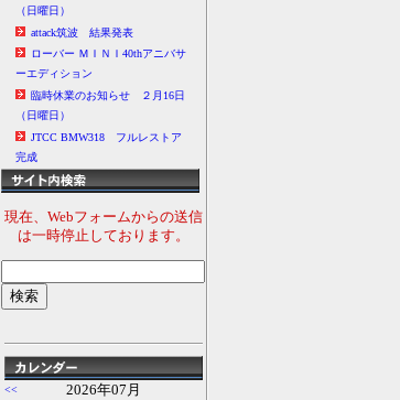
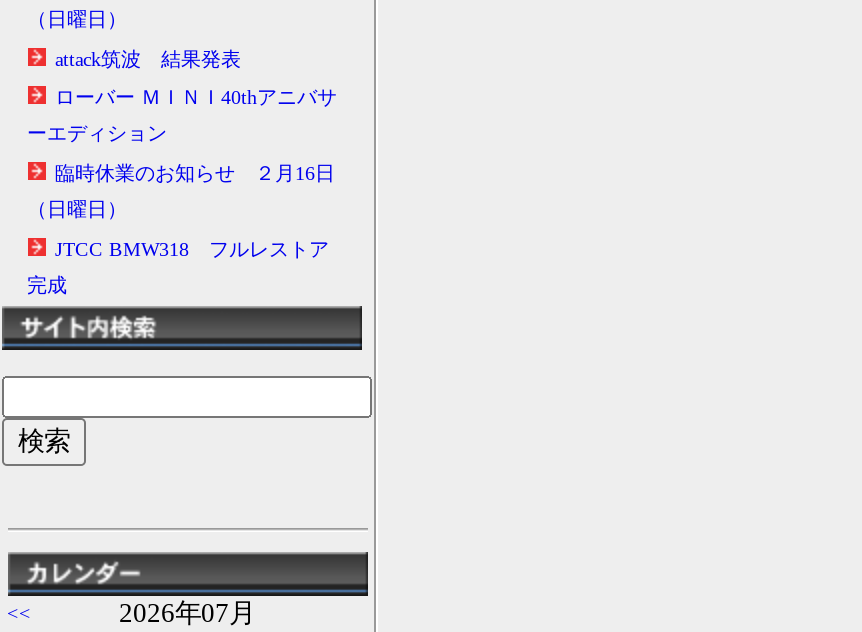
- 現在、Webフォームからの送信
- は一時停止しております。
